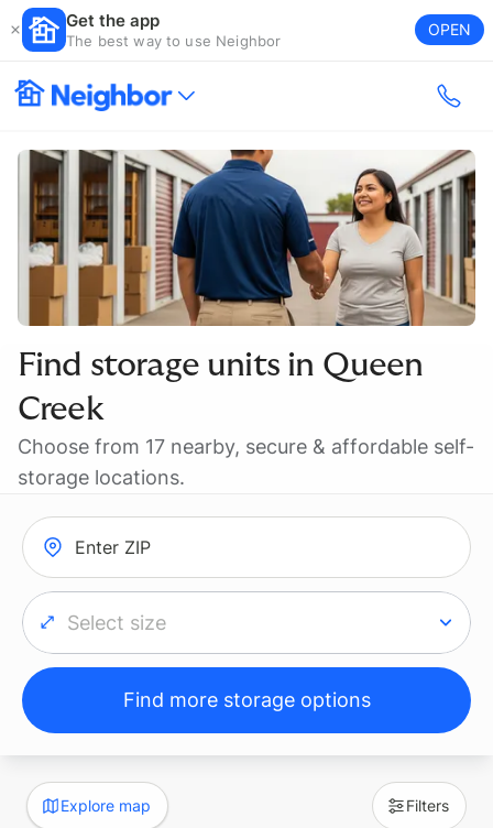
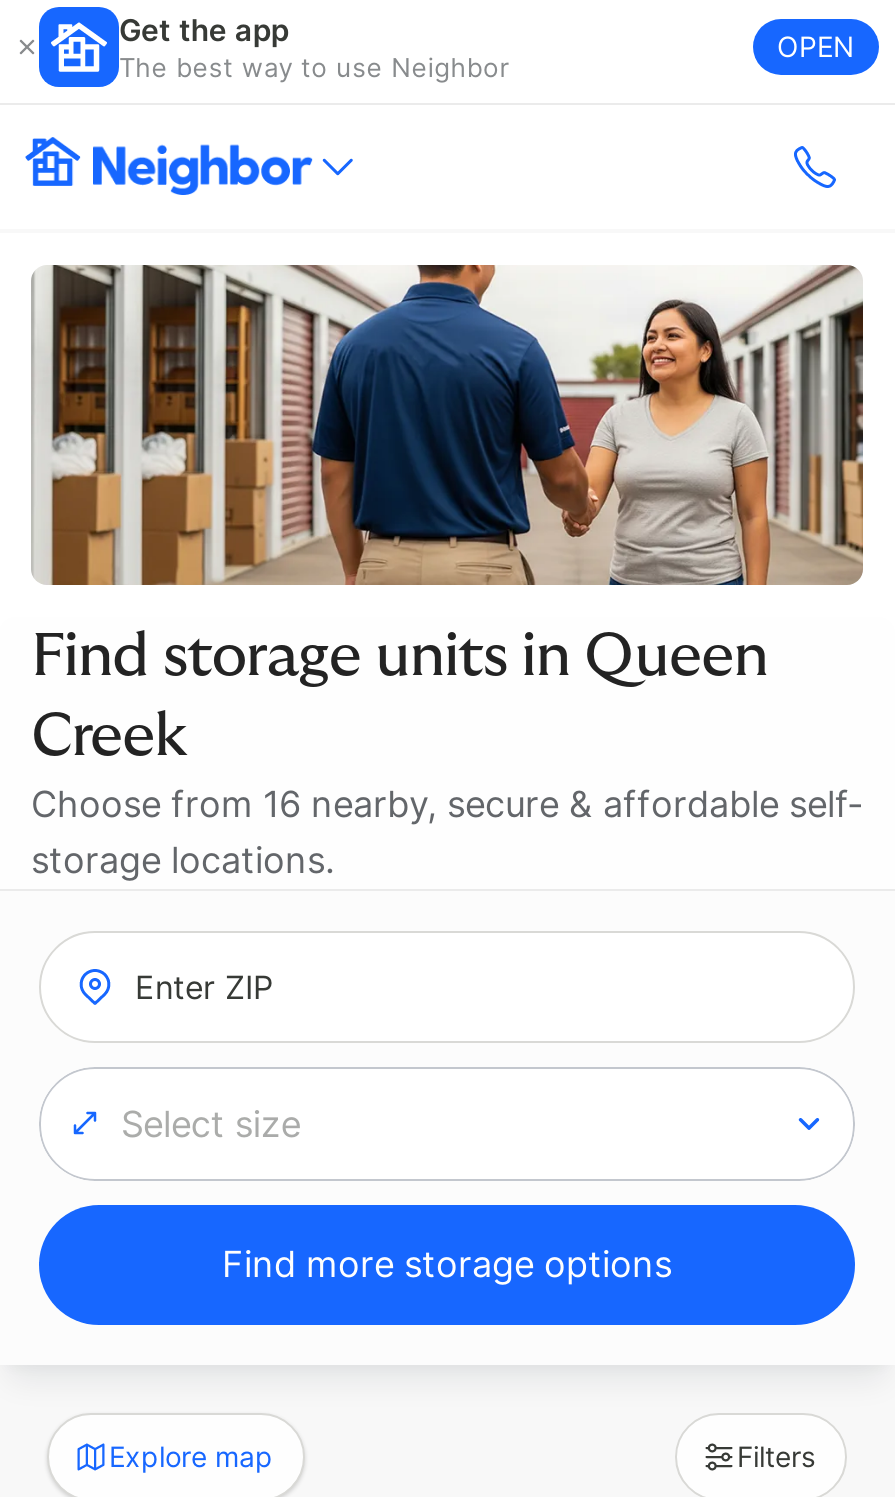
- Choose from 17 nearby, secure & affordable self-
+ Choose from 16 nearby, secure & affordable self-
